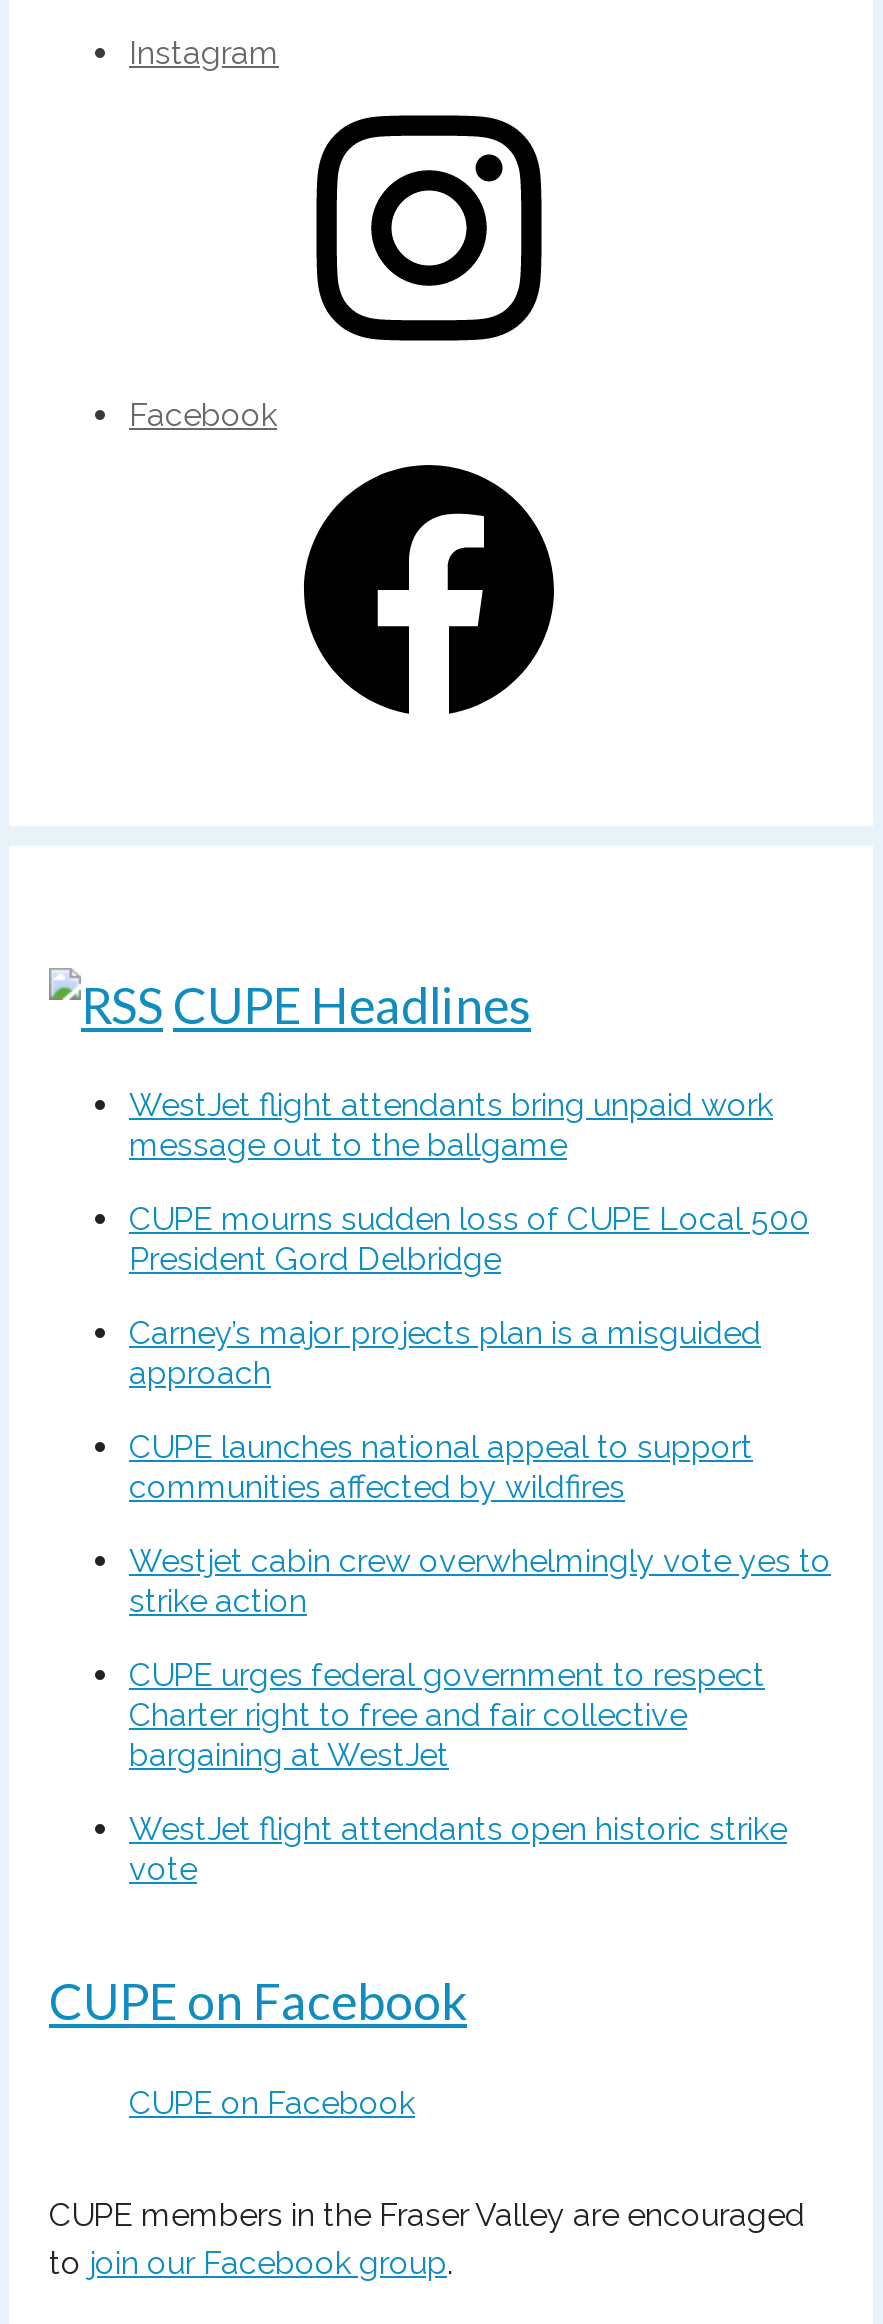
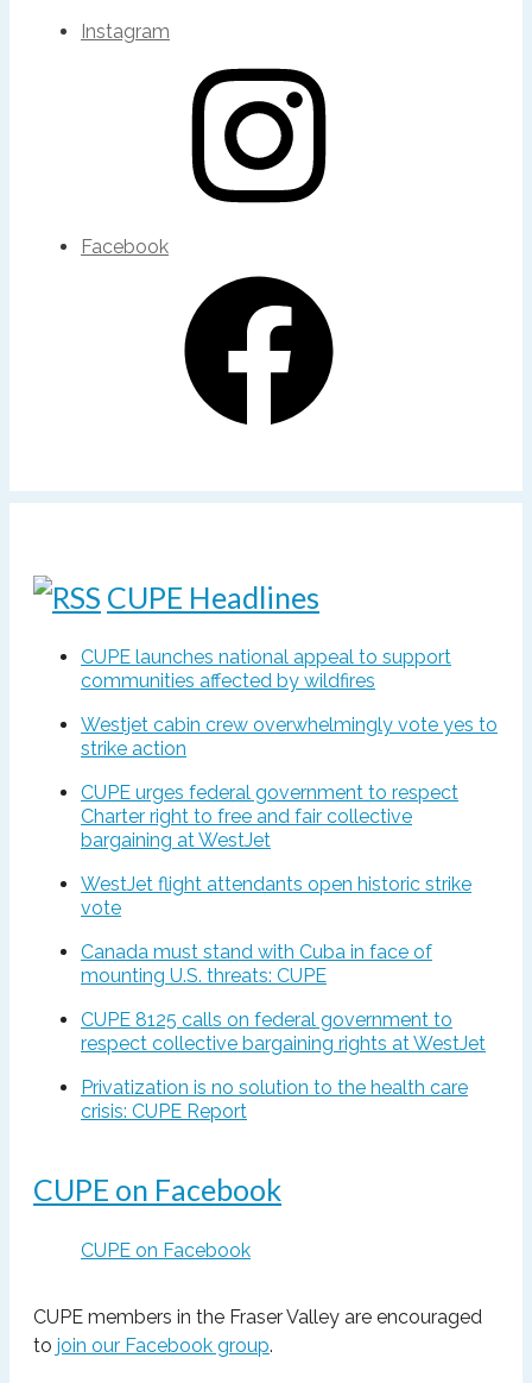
- WestJet flight attendants bring unpaid work
- message out to the ballgame
- CUPE mourns sudden loss of CUPE Local 500
- President Gord Delbridge
- Carney’s major projects plan is a misguided
- approach

moved up: CUPE launches national appeal to support | communities affected by wildfires | Westjet cabin crew overwhelmingly vote yes to | ... | WestJet flight attendants open historic strike | vote

+ Canada must stand with Cuba in face of
+ mounting U.S. threats: CUPE
+ CUPE 8125 calls on federal government to
+ respect collective bargaining rights at WestJet
+ Privatization is no solution to the health care
+ crisis: CUPE Report
